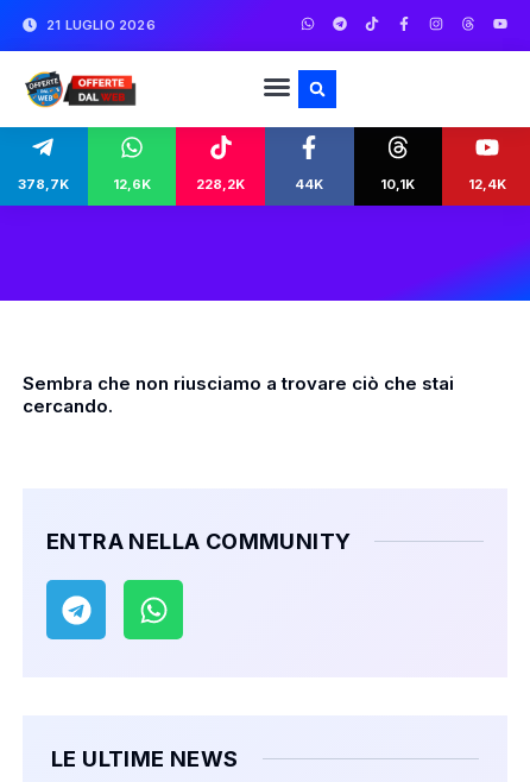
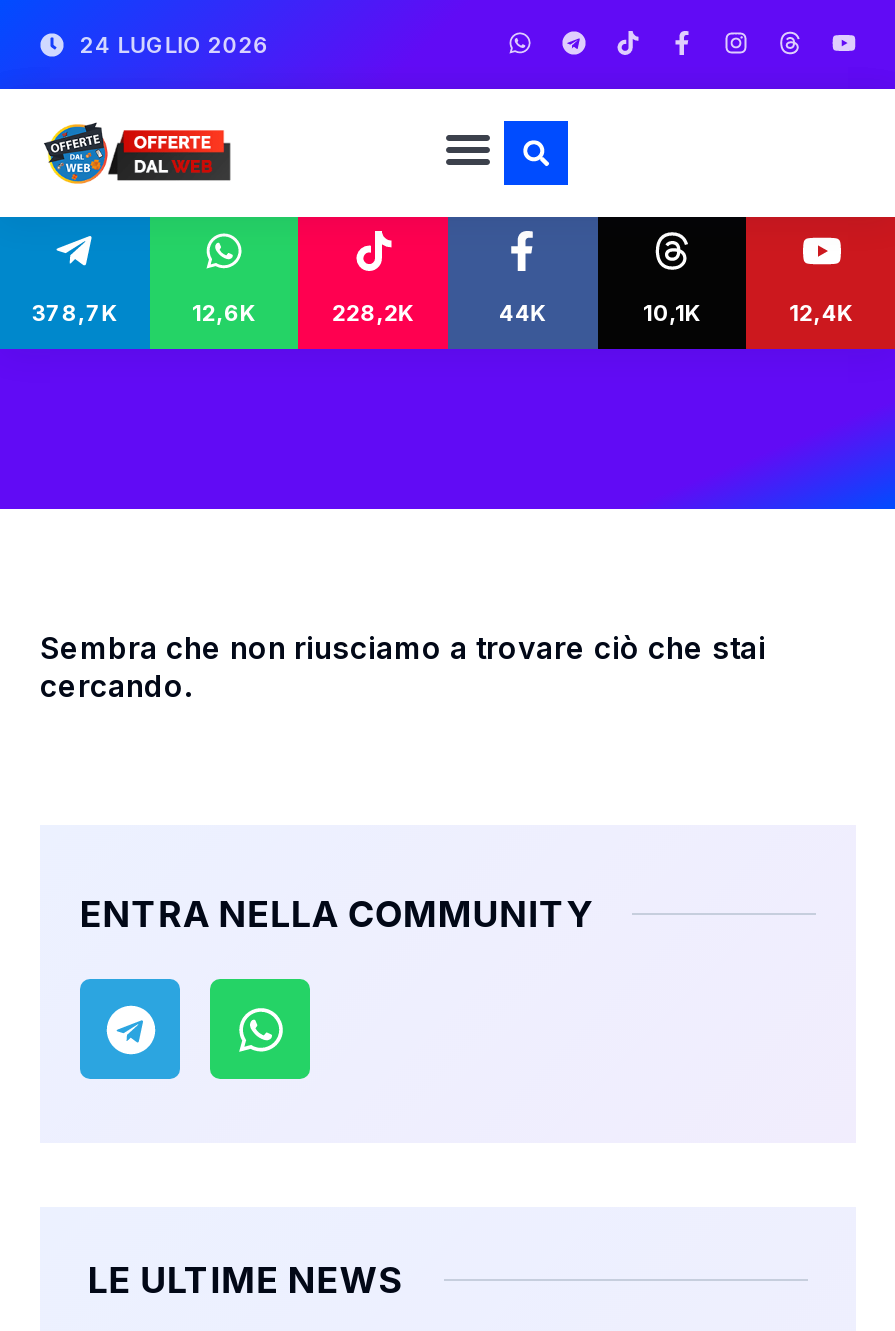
- 21 LUGLIO 2026
+ 24 LUGLIO 2026
